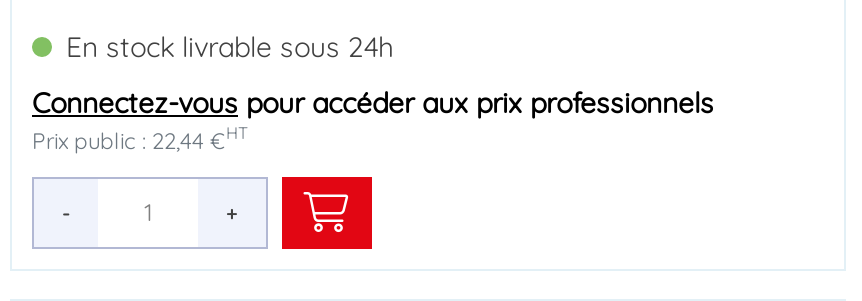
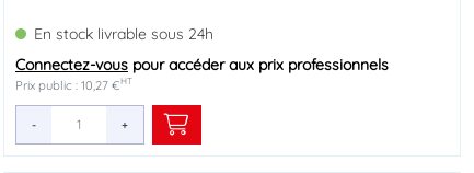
- Prix public : 22,44 €HT
+ Prix public : 10,27 €HT
